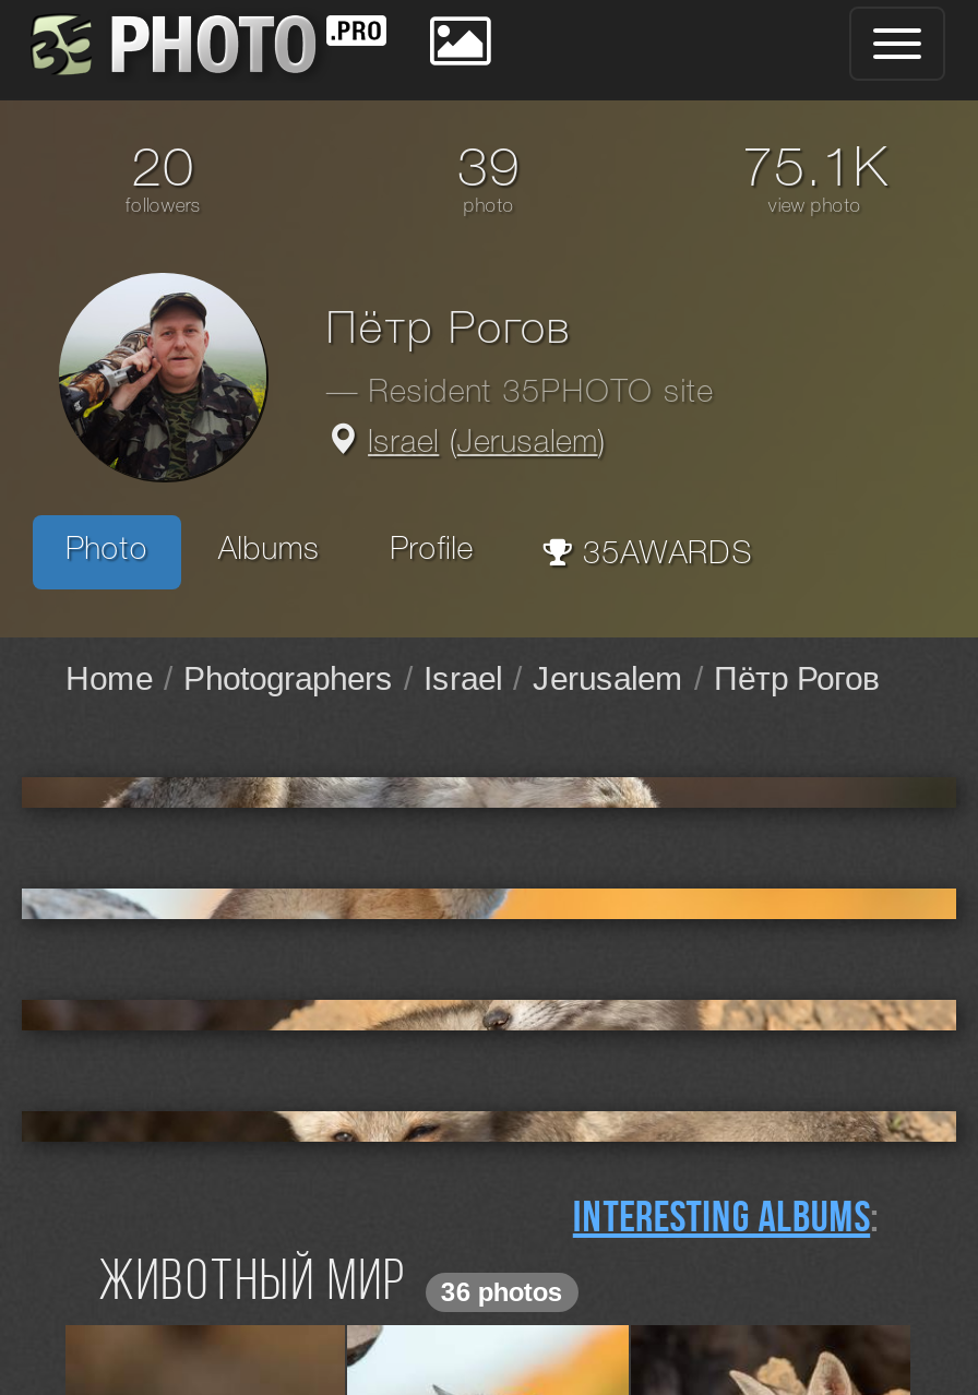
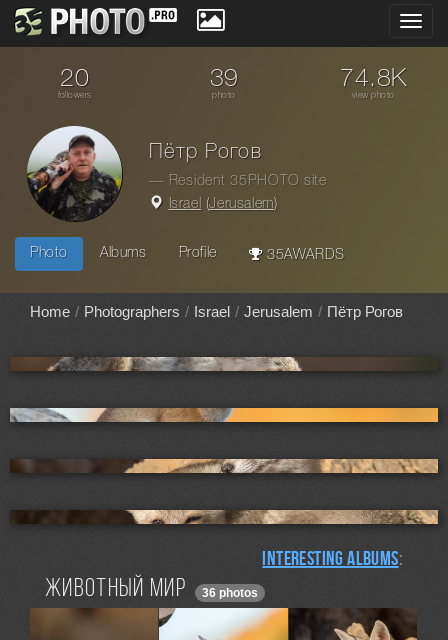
- 75.1K
+ 74.8K
